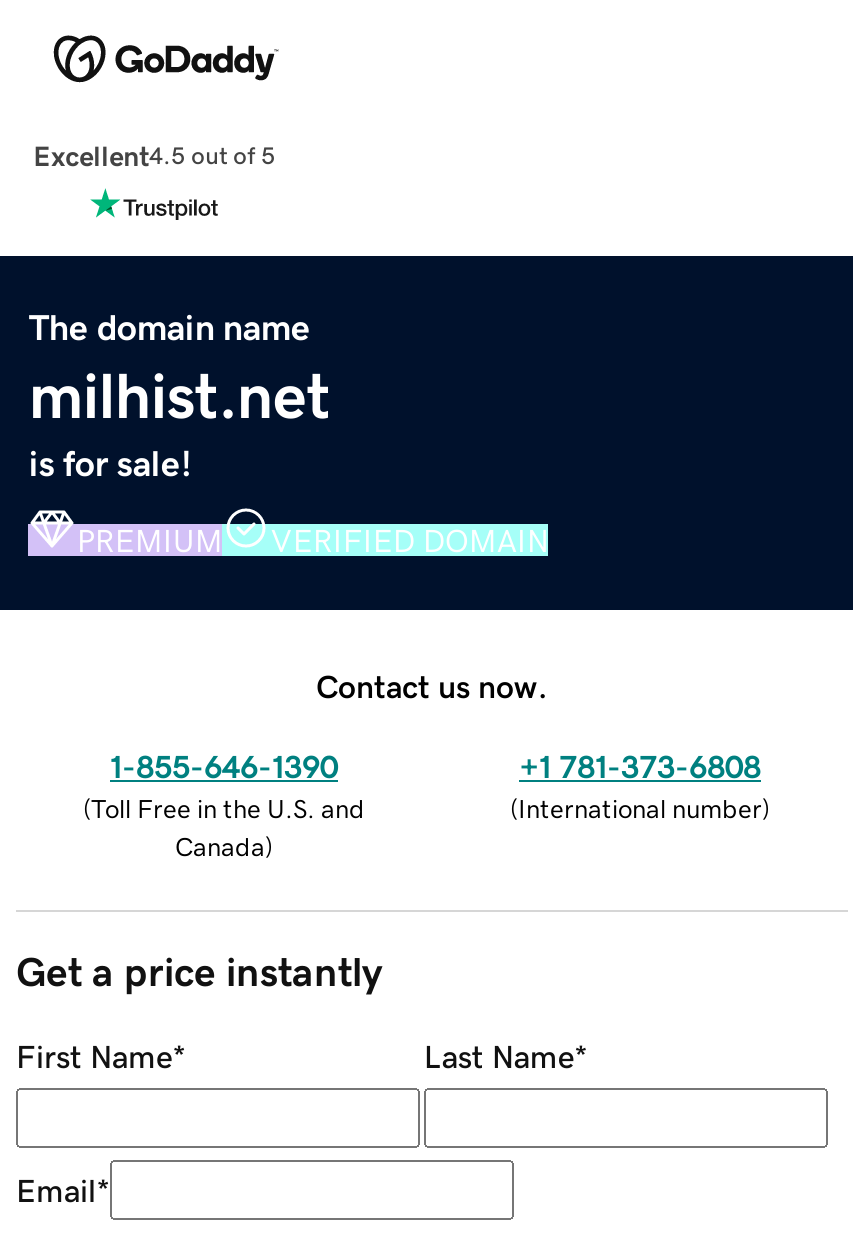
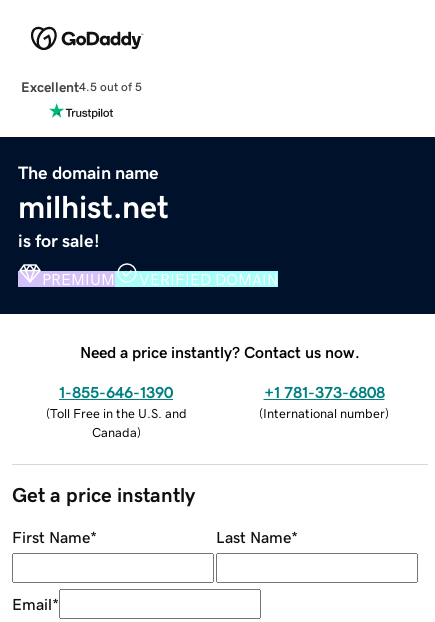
- Contact us now.
+ Need a price instantly? Contact us now.
